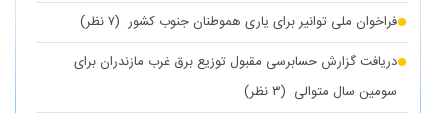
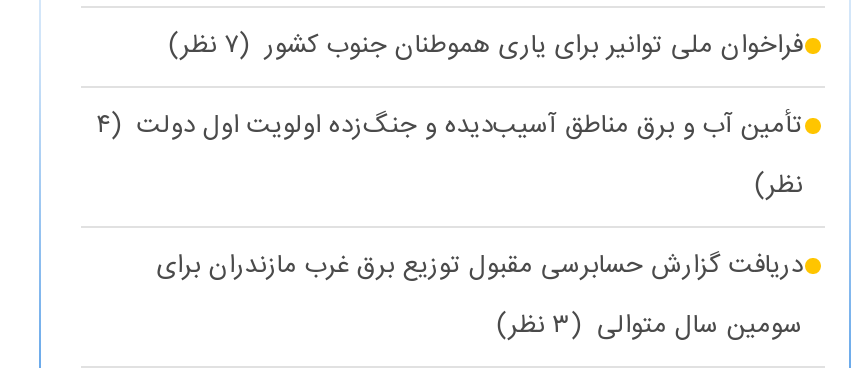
+ تأمین آب و برق مناطق آسیب‌دیده و جنگ‌زده اولویت اول دولت (۴
+ نظر)
